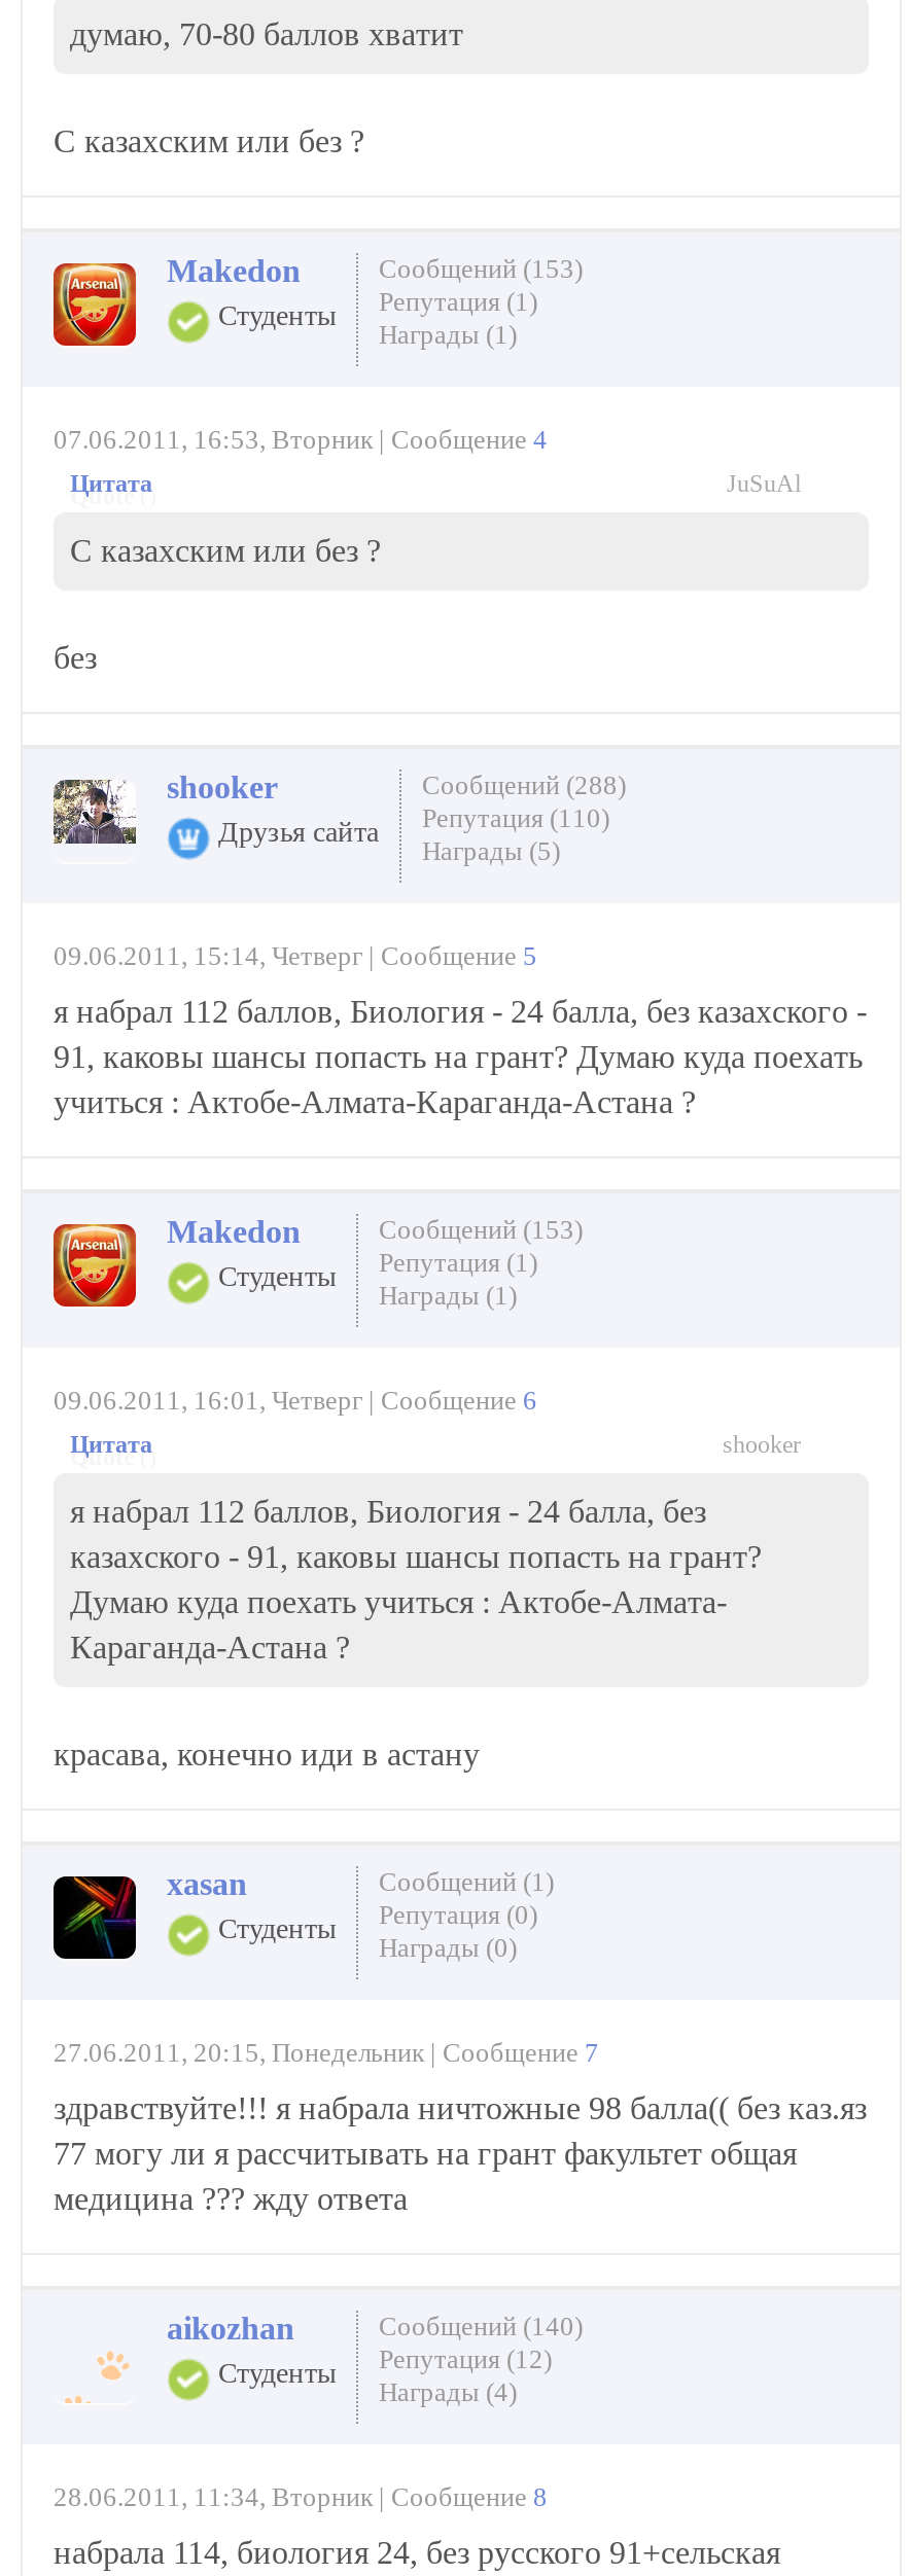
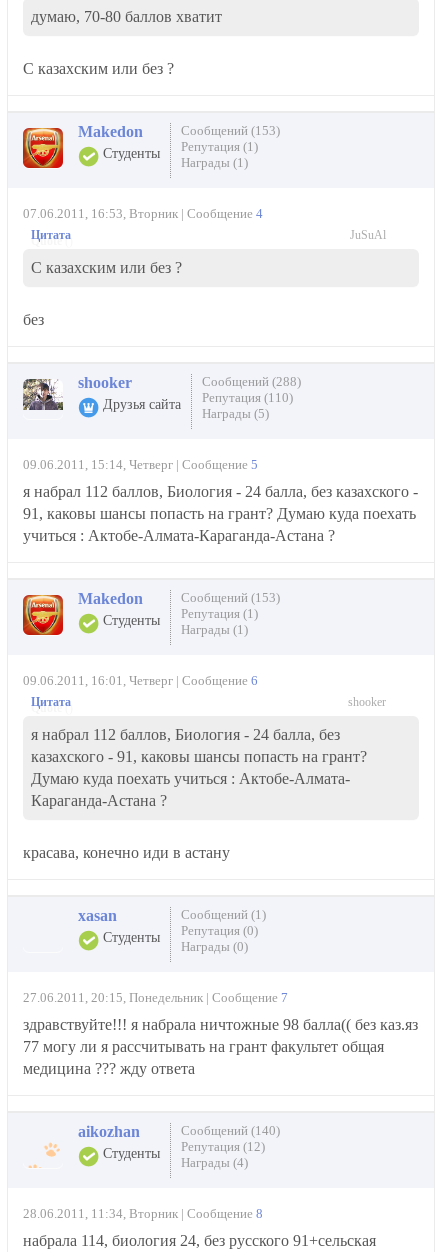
- [image]
